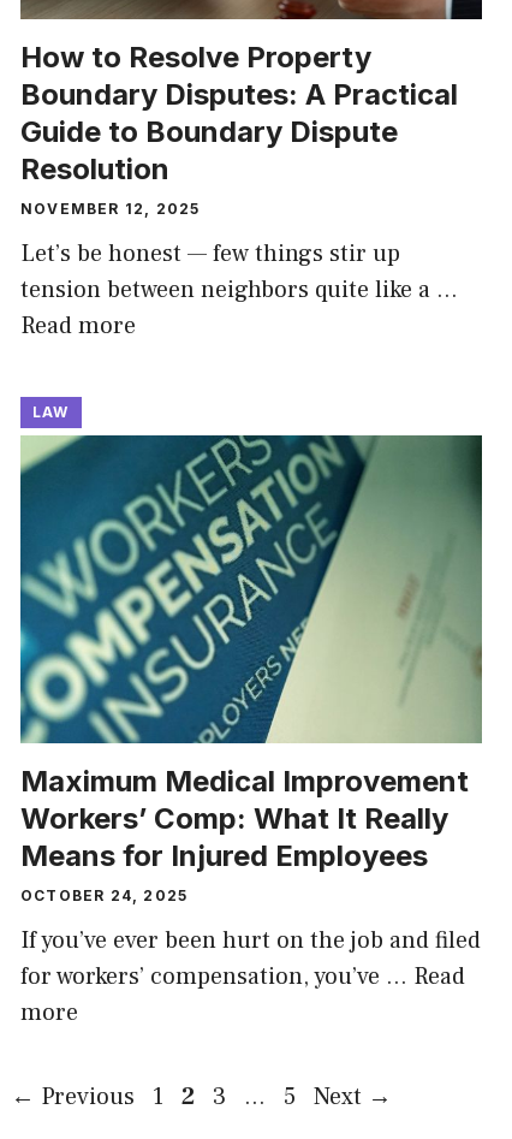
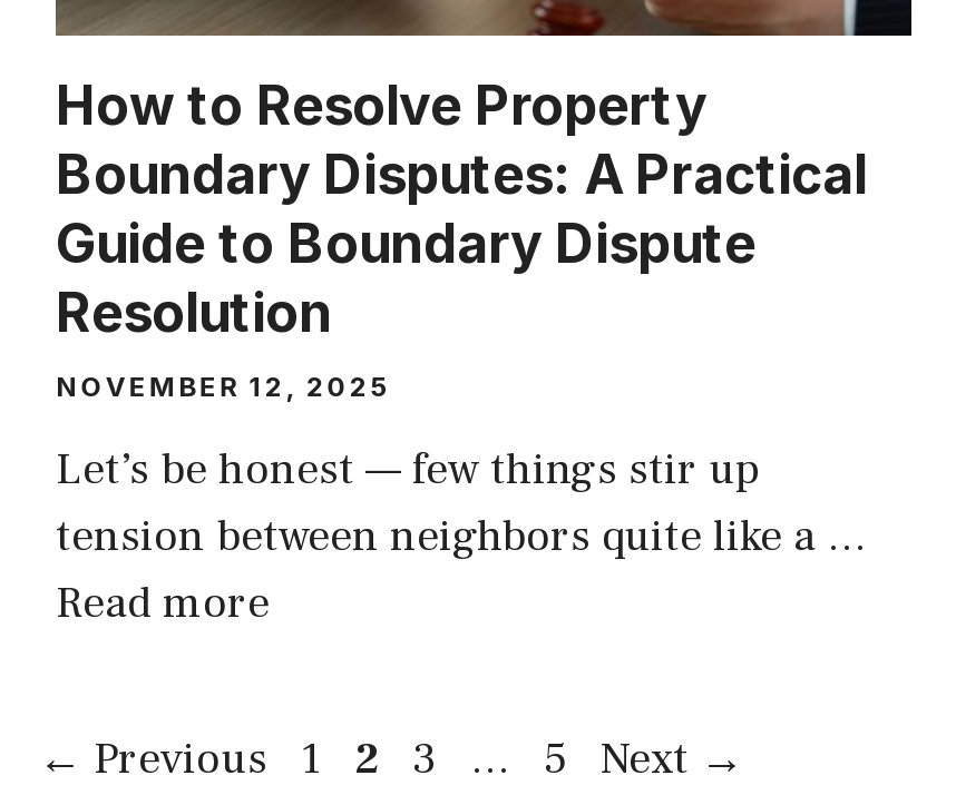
- LAW

- [image]
- Maximum Medical Improvement
- Workers’ Comp: What It Really
- Means for Injured Employees
- OCTOBER 24, 2025
- If you’ve ever been hurt on the job and filed
- for workers’ compensation, you’ve … Read
- more
